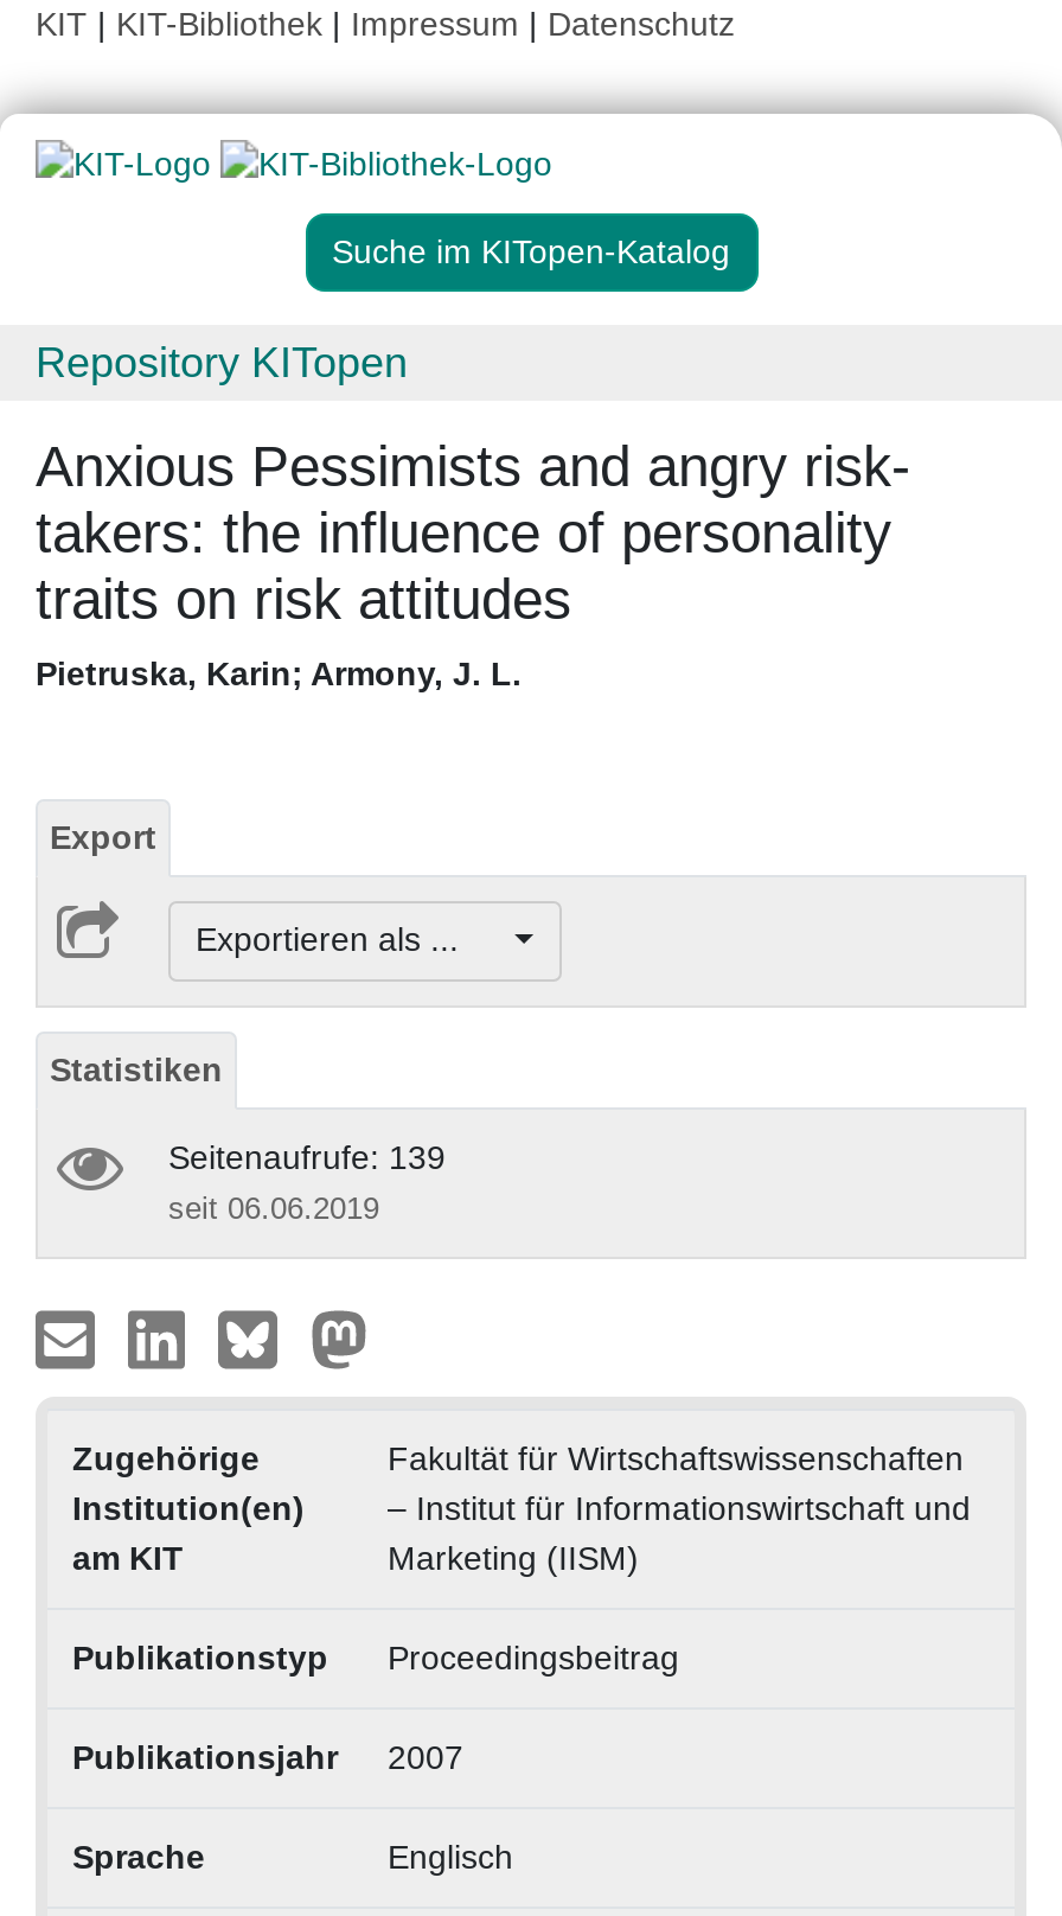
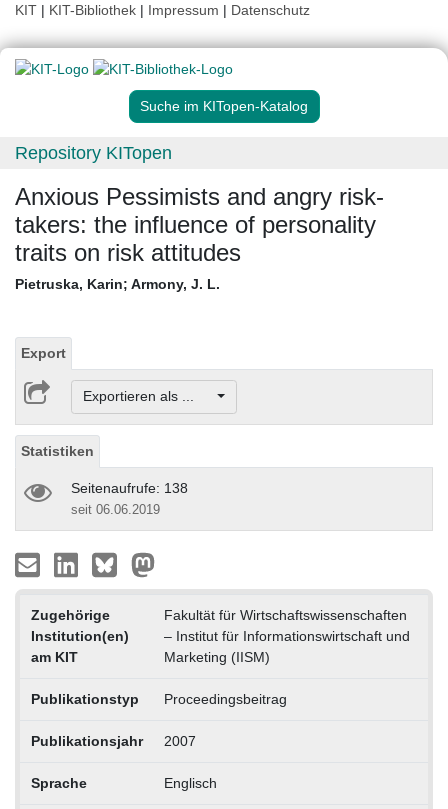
- Seitenaufrufe: 139
+ Seitenaufrufe: 138
